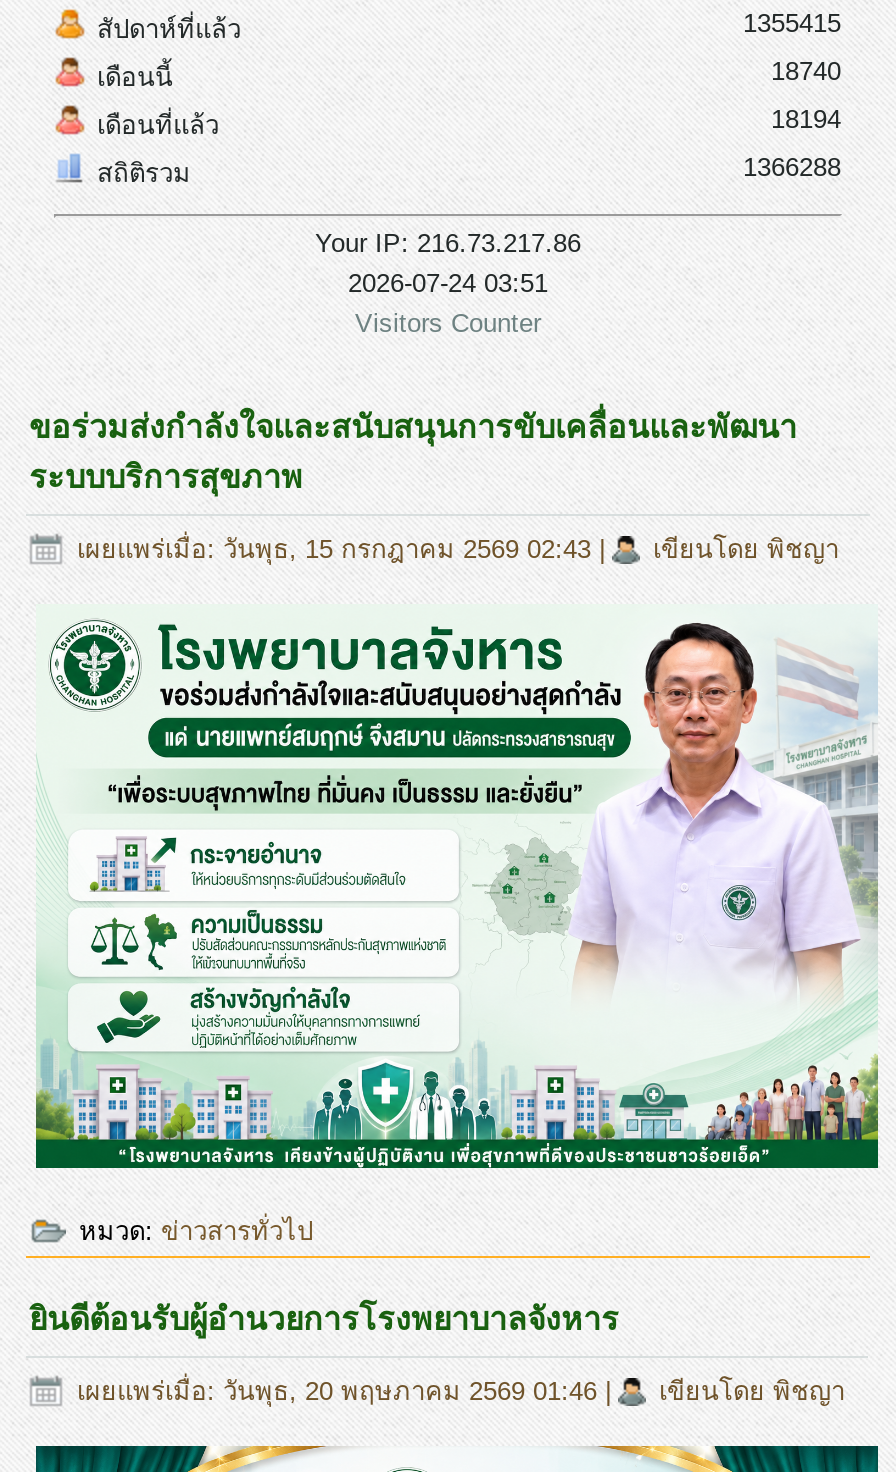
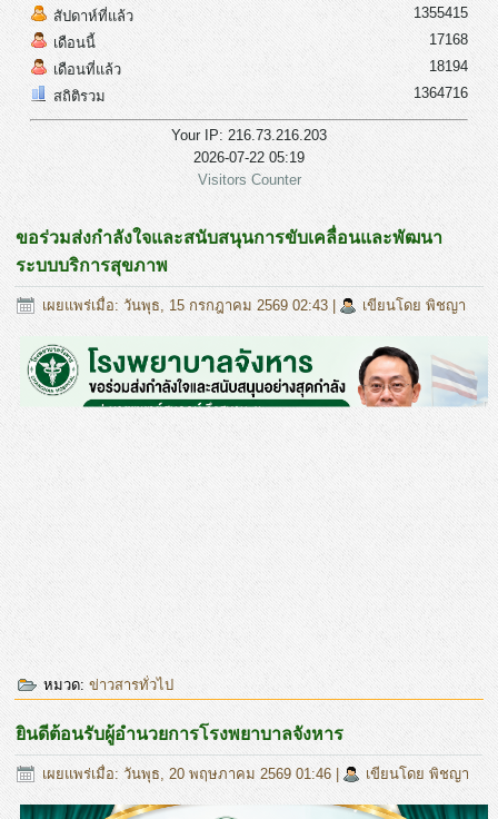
- 18740
+ 17168

- 1366288
+ 1364716

- Your IP: 216.73.217.86
+ Your IP: 216.73.216.203

- 2026-07-24 03:51
+ 2026-07-22 05:19

- [image]
